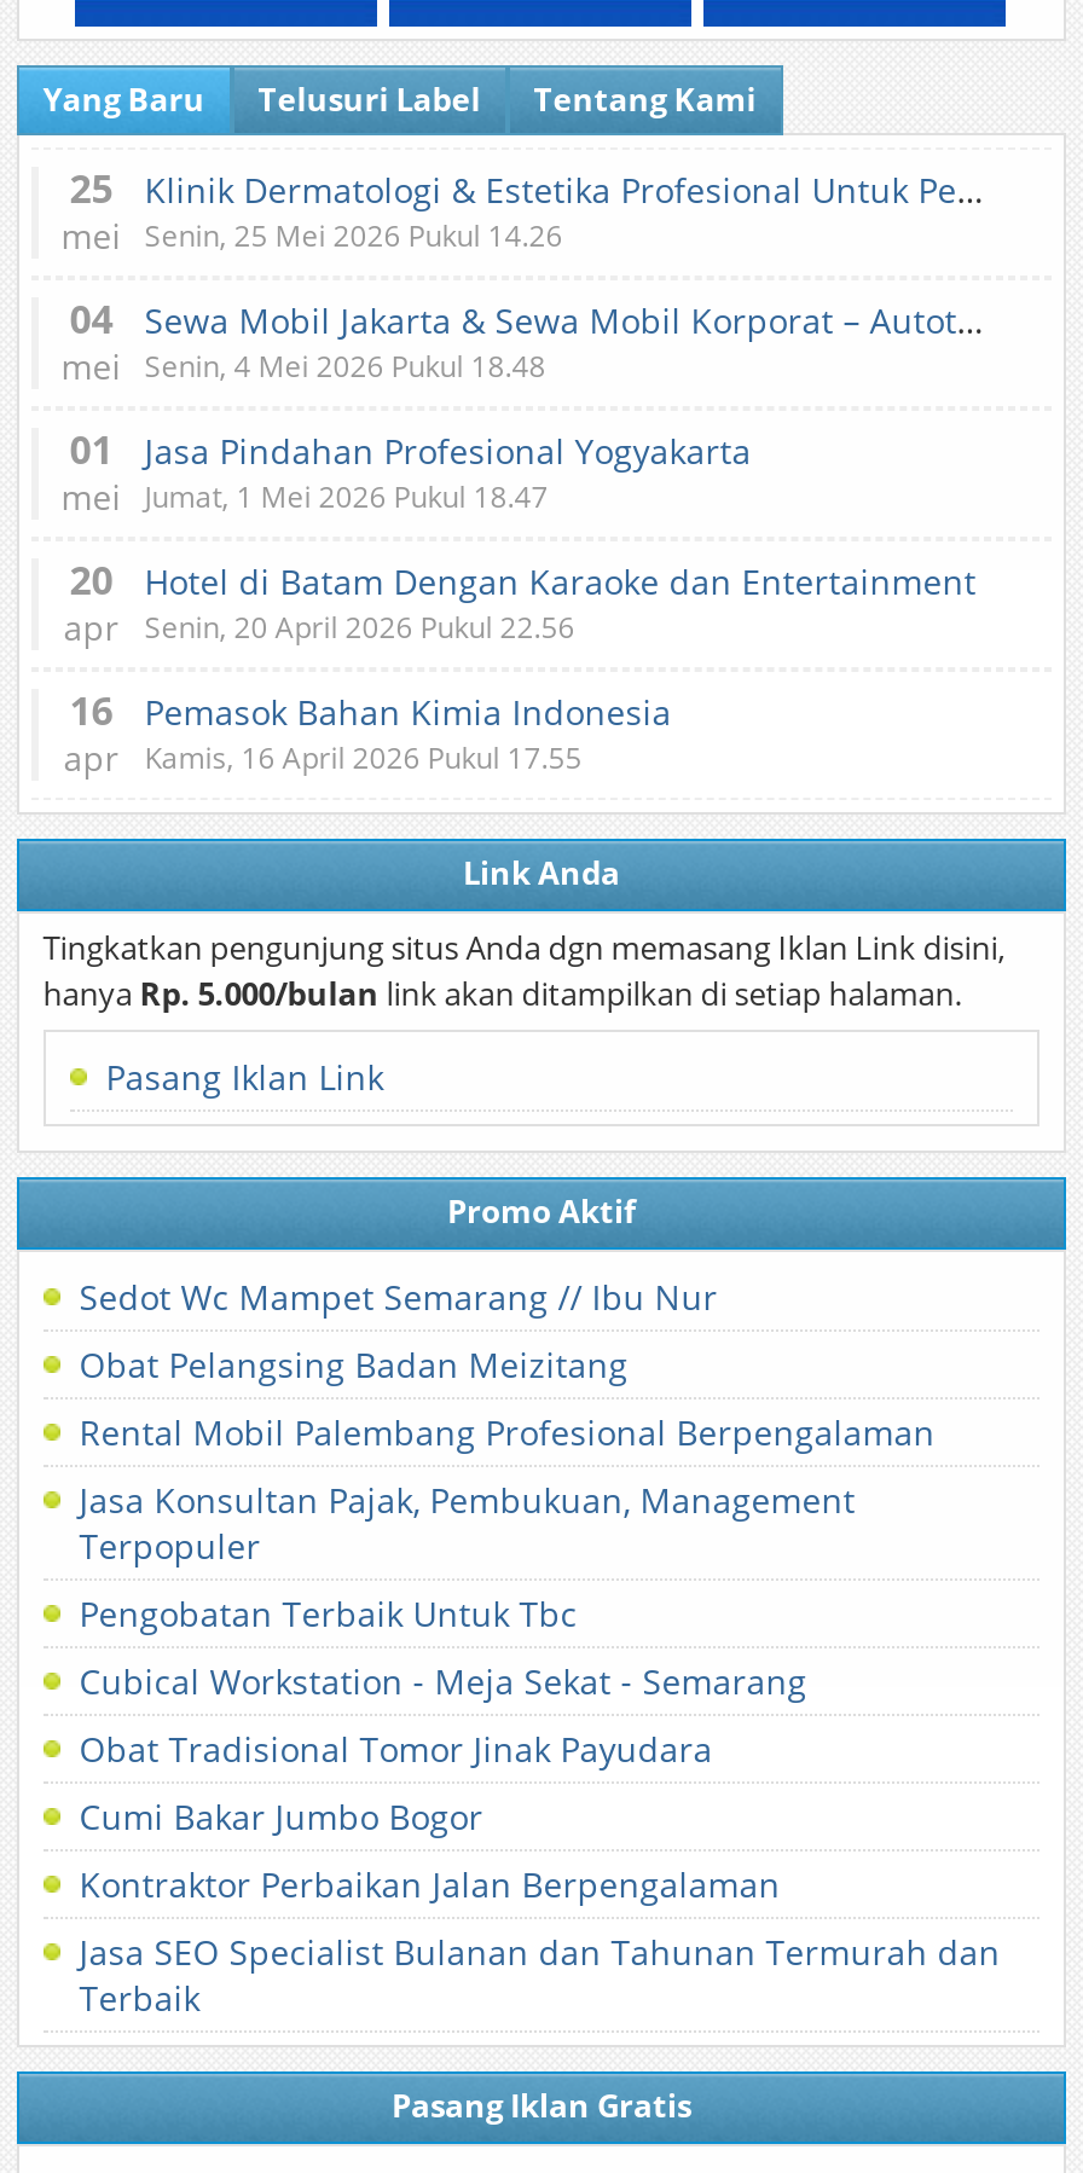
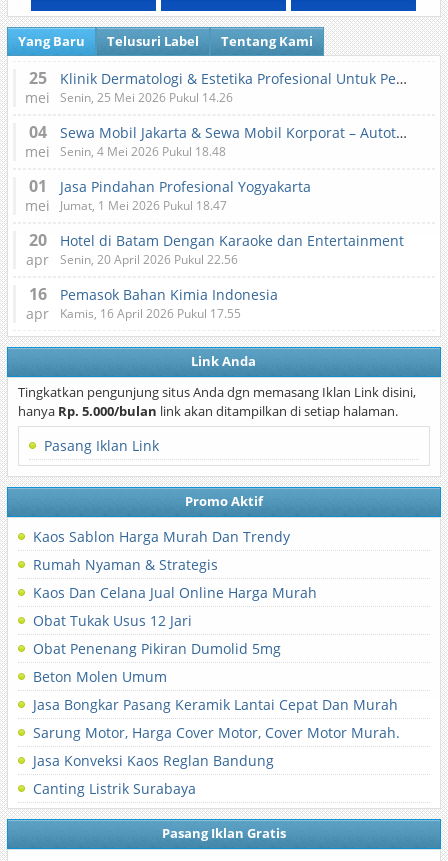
- Sedot Wc Mampet Semarang // Ibu Nur
+ Kaos Sablon Harga Murah Dan Trendy

- Obat Pelangsing Badan Meizitang
+ Rumah Nyaman & Strategis

- Rental Mobil Palembang Profesional Berpengalaman
+ Kaos Dan Celana Jual Online Harga Murah

- Jasa Konsultan Pajak, Pembukuan, Management
- Terpopuler
+ Obat Tukak Usus 12 Jari

- Pengobatan Terbaik Untuk Tbc
+ Obat Penenang Pikiran Dumolid 5mg

- Cubical Workstation - Meja Sekat - Semarang
+ Beton Molen Umum

- Obat Tradisional Tomor Jinak Payudara
+ Jasa Bongkar Pasang Keramik Lantai Cepat Dan Murah

- Cumi Bakar Jumbo Bogor
+ Sarung Motor, Harga Cover Motor, Cover Motor Murah.

- Kontraktor Perbaikan Jalan Berpengalaman
+ Jasa Konveksi Kaos Reglan Bandung

- Jasa SEO Specialist Bulanan dan Tahunan Termurah dan
- Terbaik
+ Canting Listrik Surabaya
